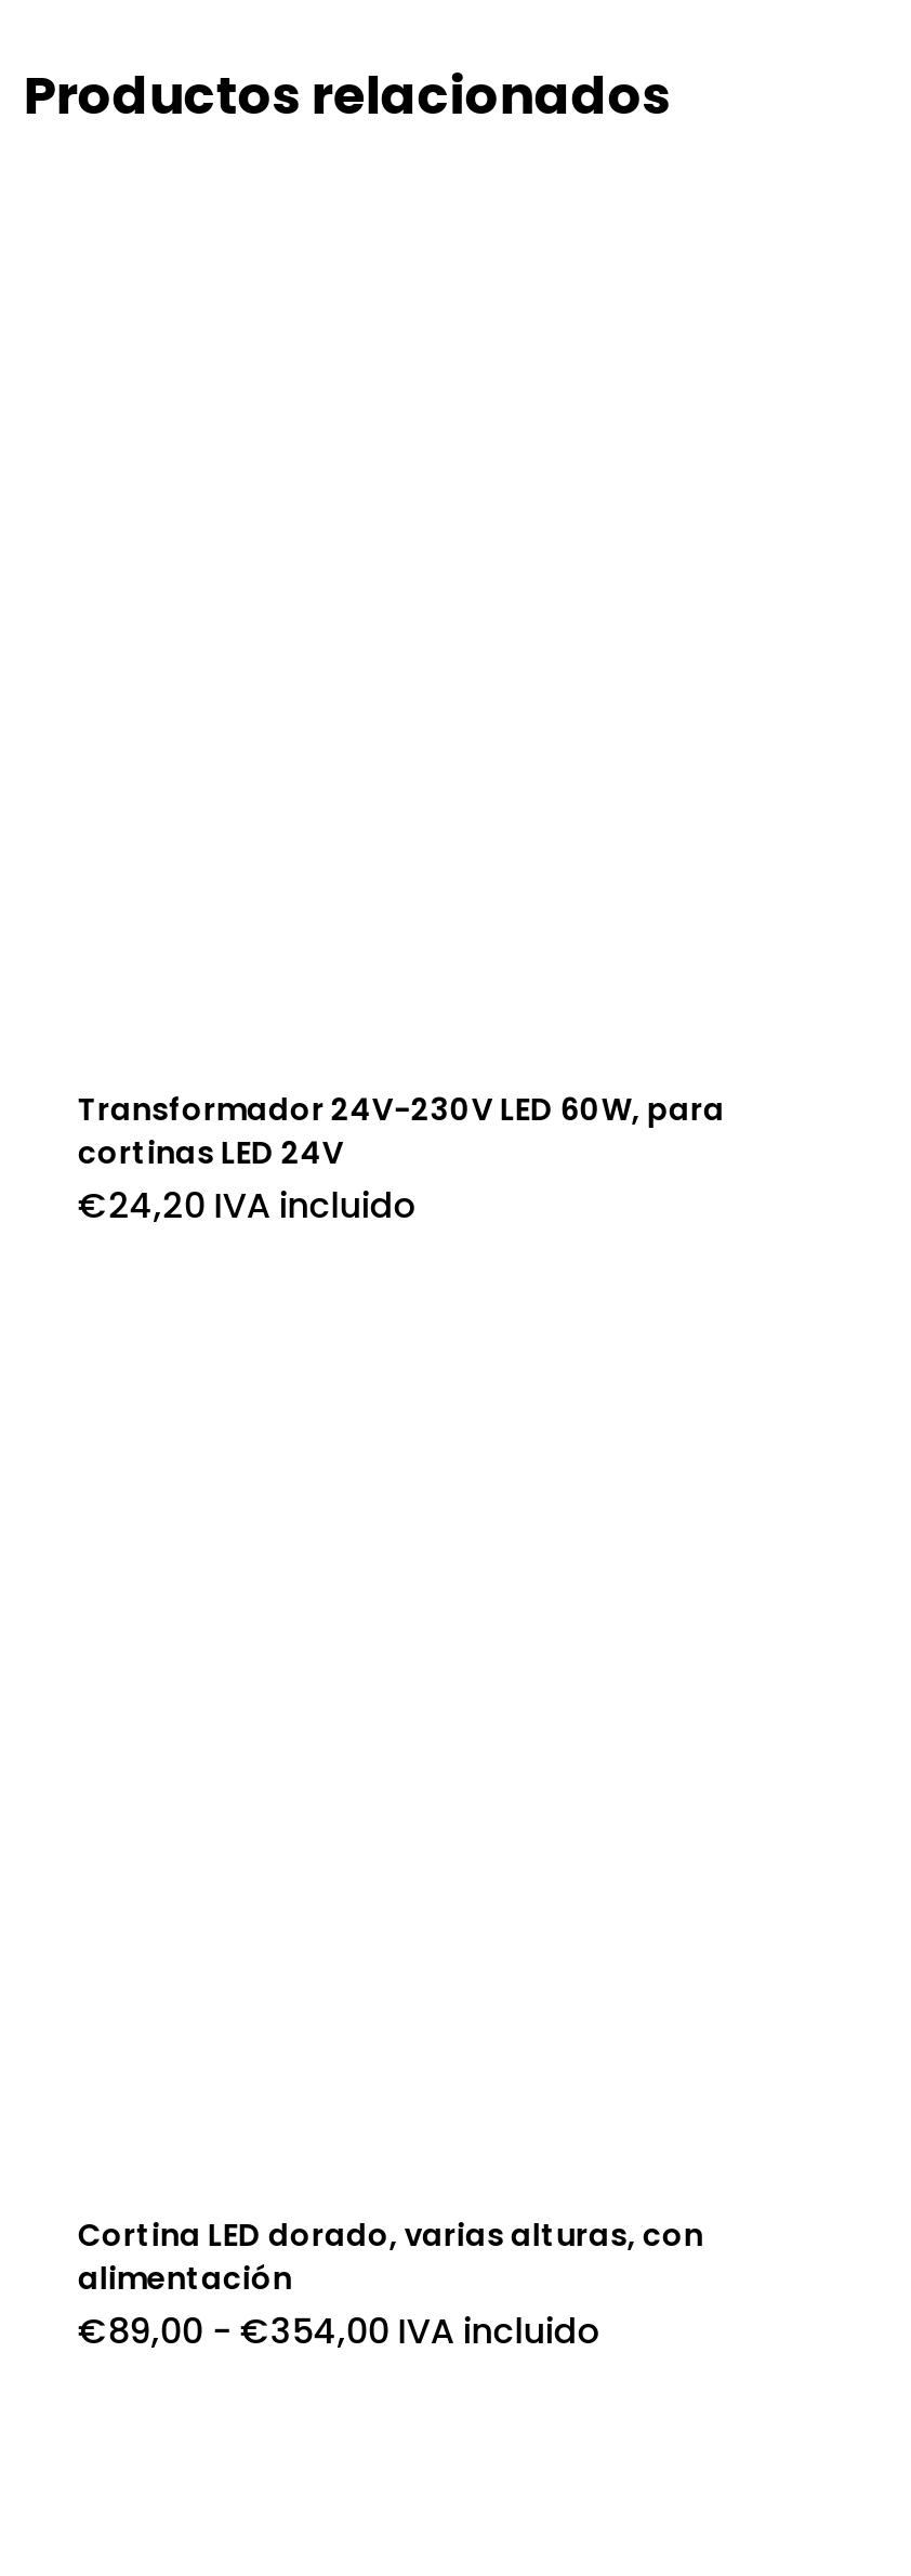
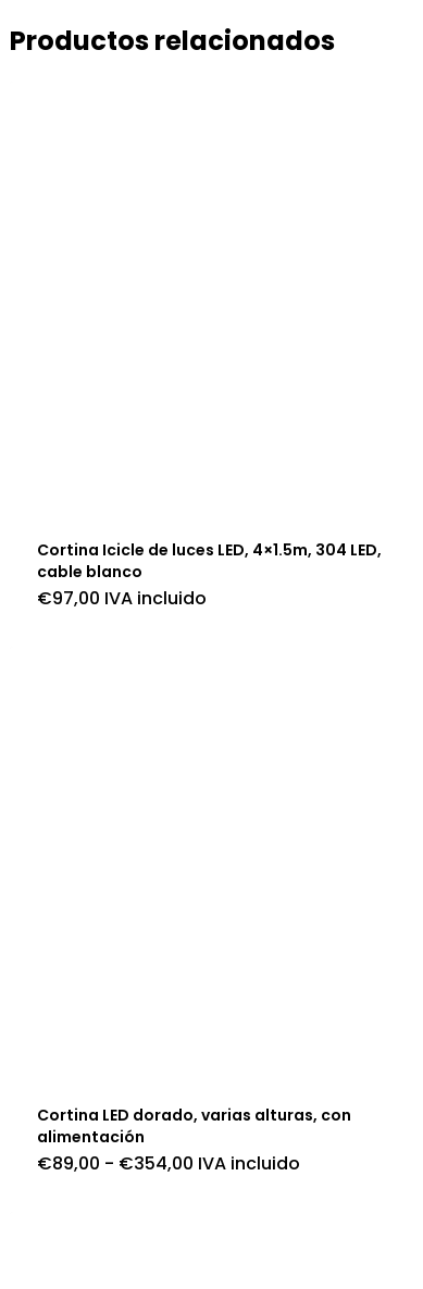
- Transformador 24V-230V LED 60W, para
- cortinas LED 24V
- €24,20 IVA incluido
+ Cortina Icicle de luces LED, 4×1.5m, 304 LED,
+ cable blanco
+ €97,00 IVA incluido
